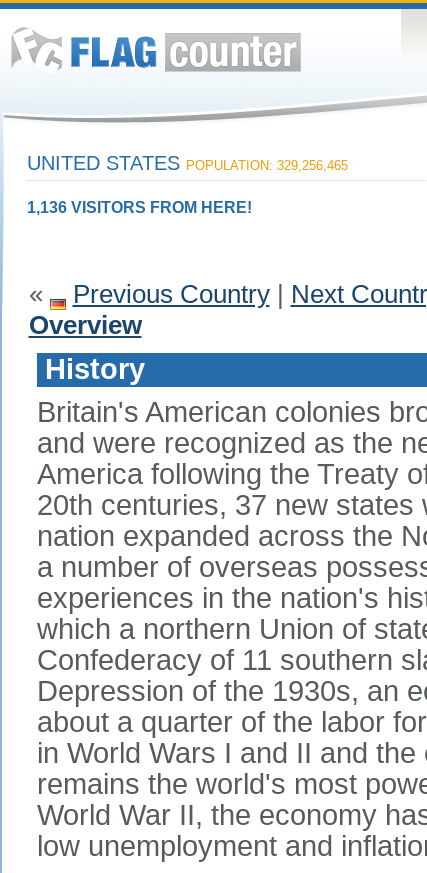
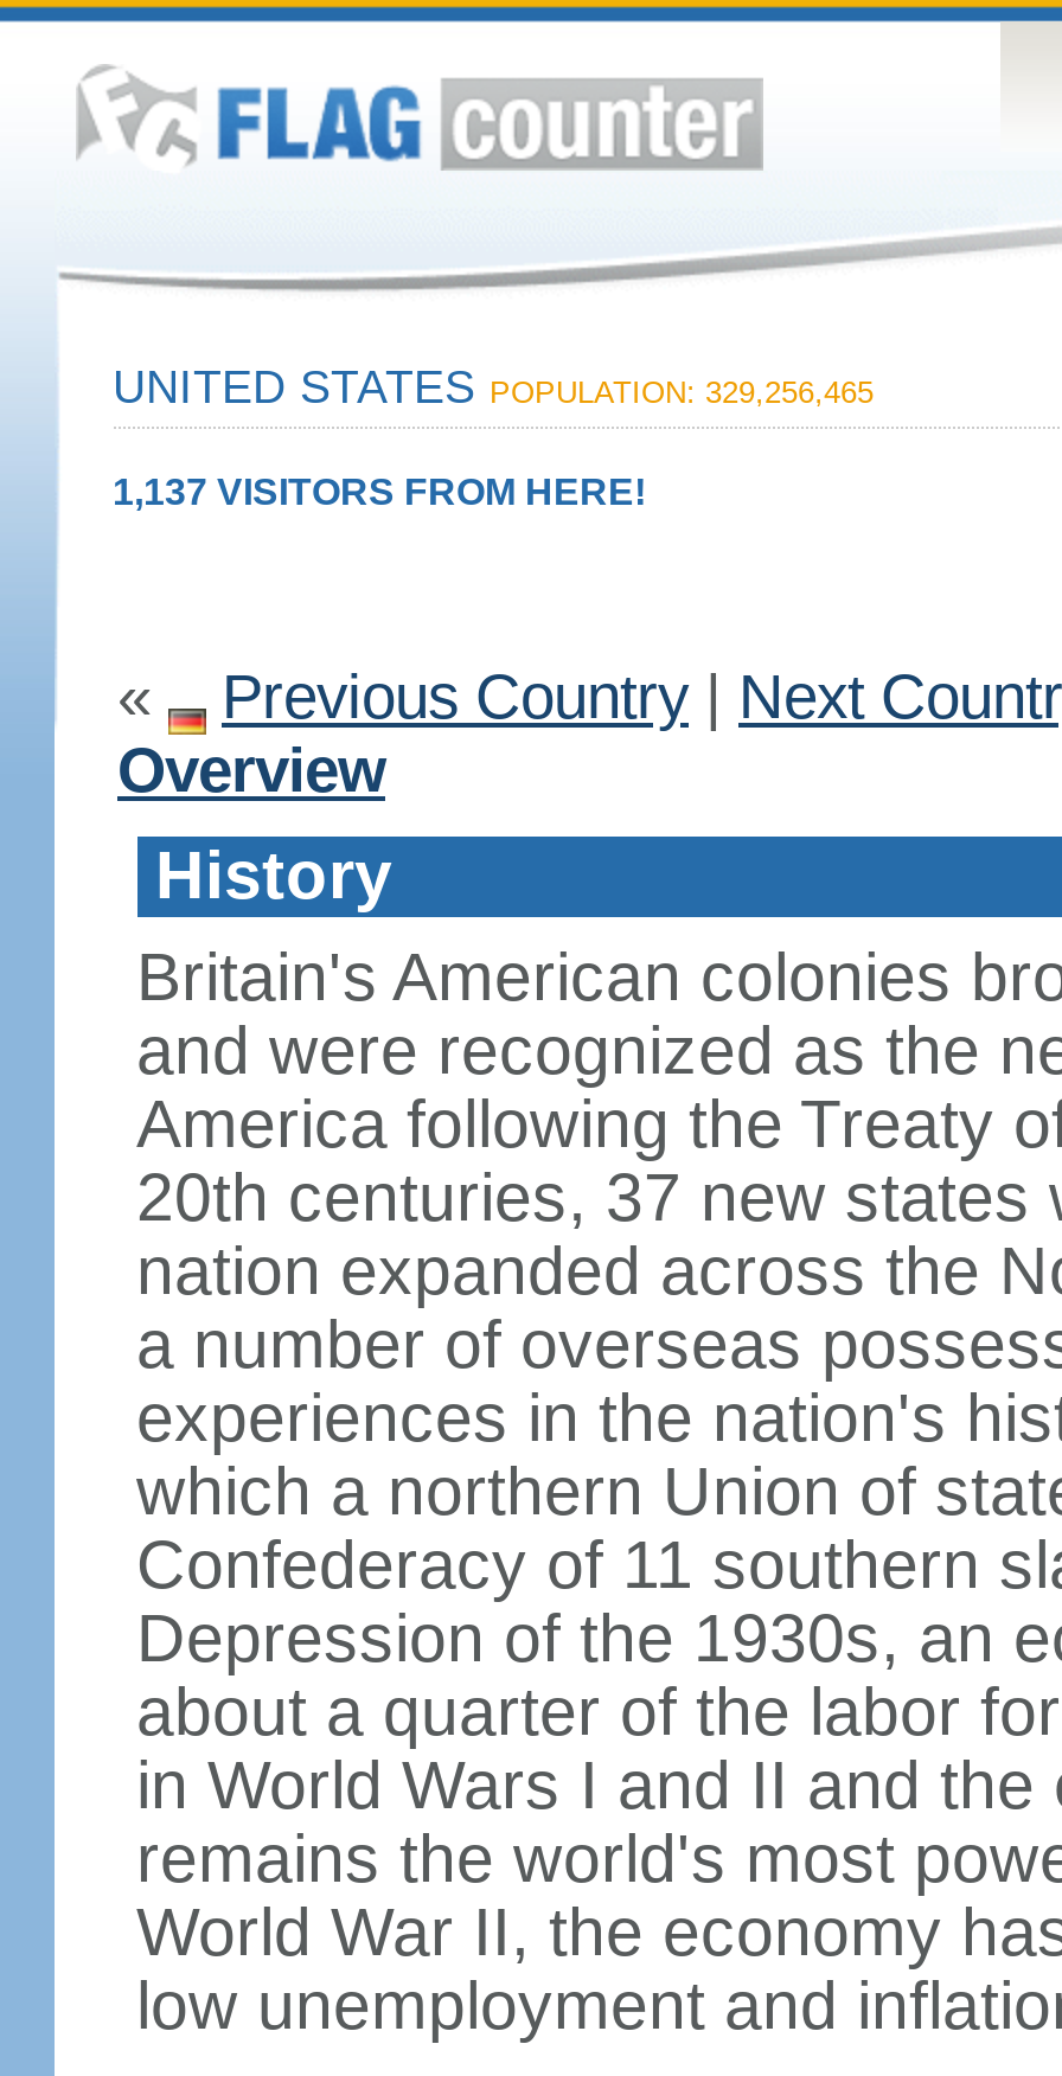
- 1,136 VISITORS FROM HERE!
+ 1,137 VISITORS FROM HERE!
